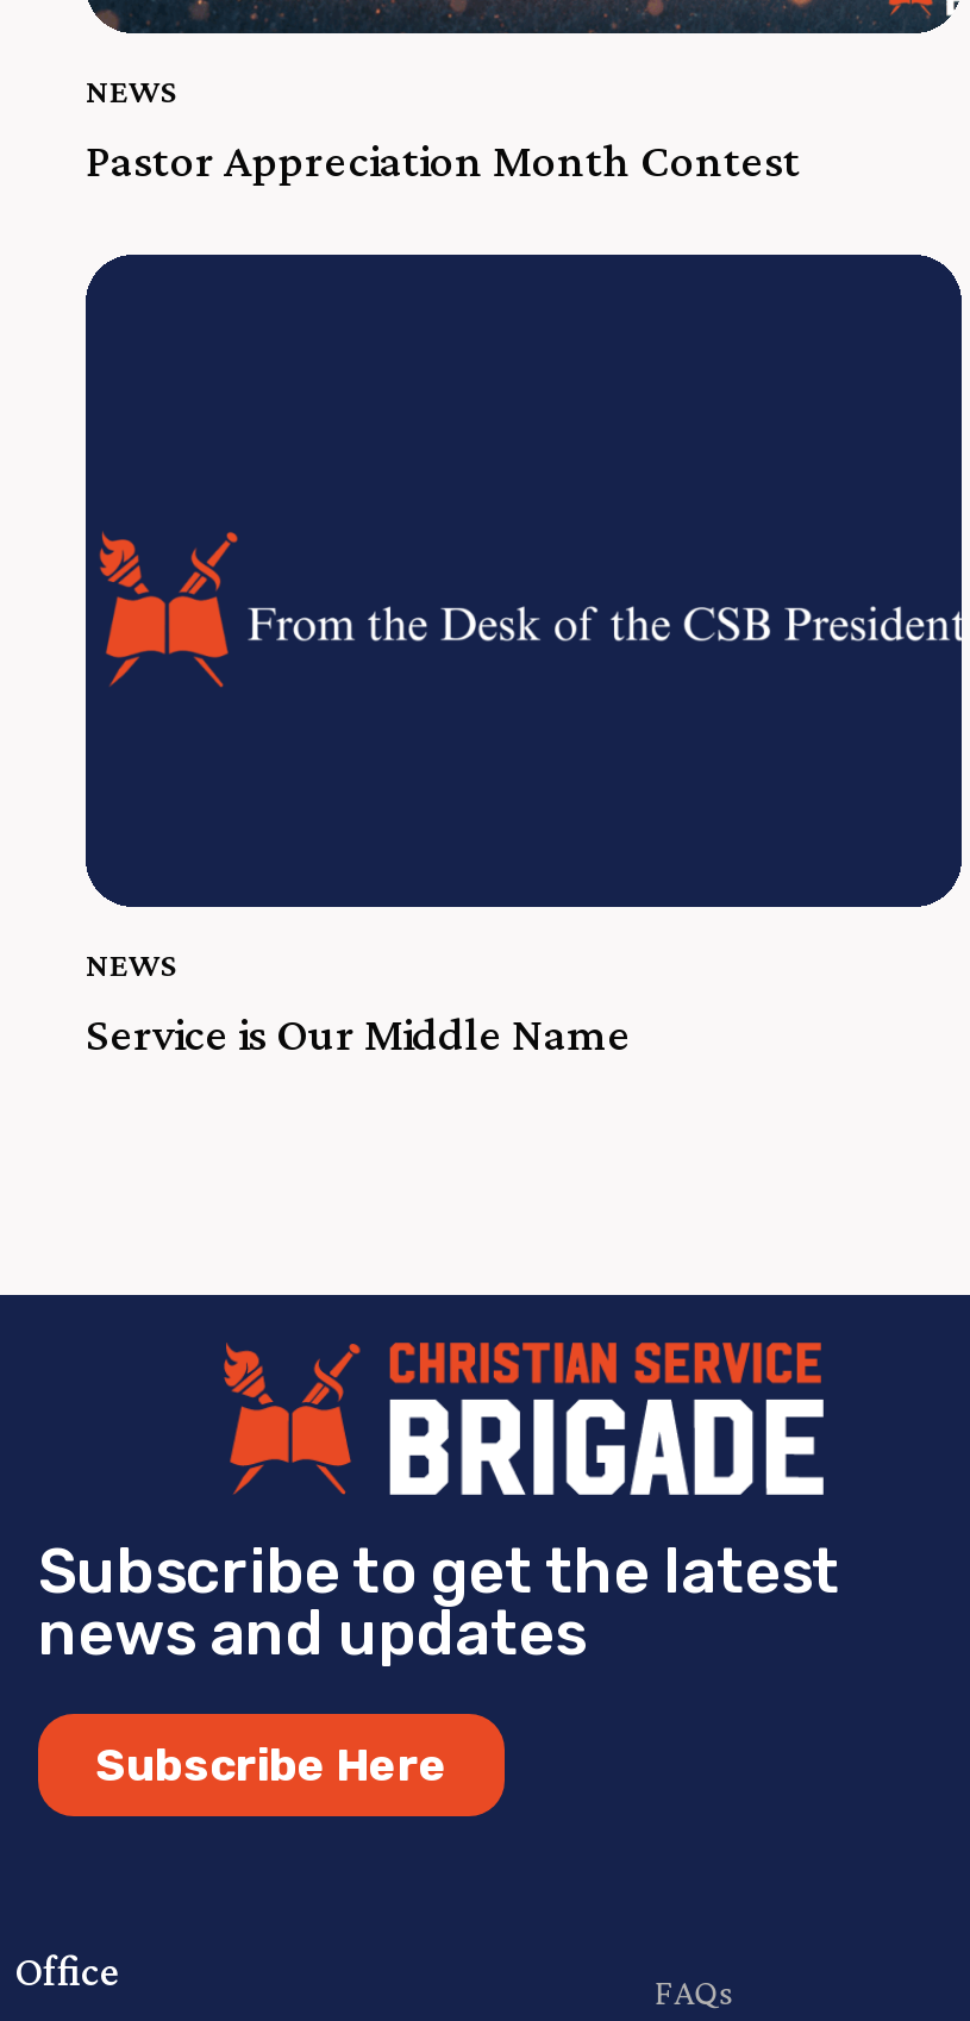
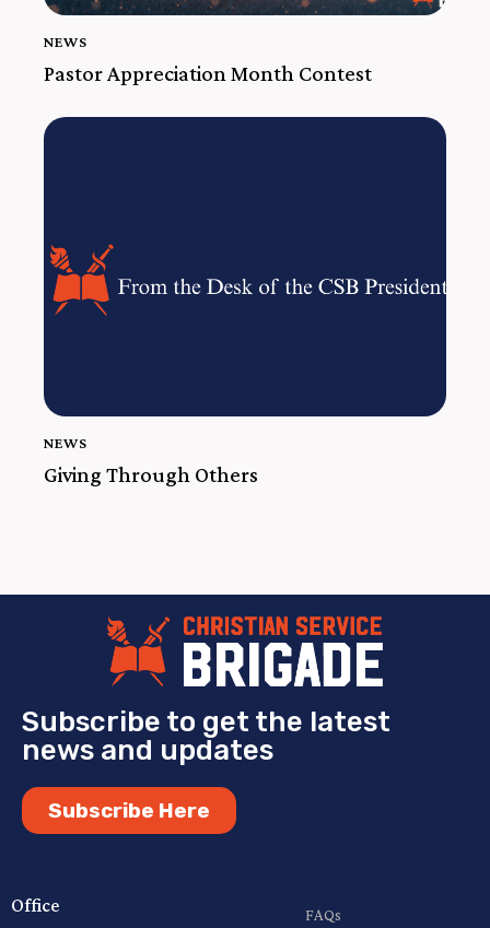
- Service is Our Middle Name
+ Giving Through Others
